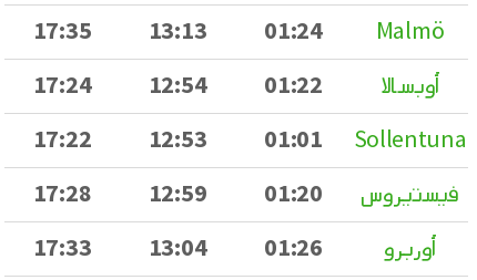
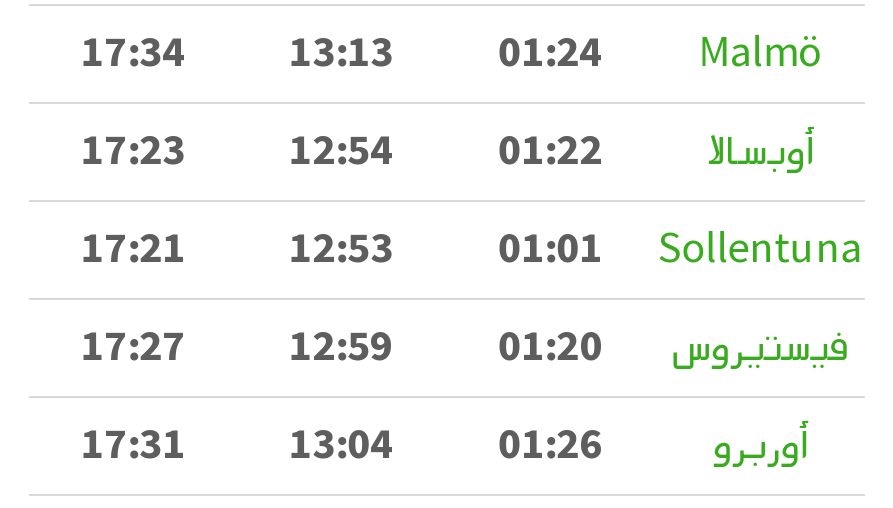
- 17:35 13:13 01:24 Malmö
+ 17:34 13:13 01:24 Malmö

- أوبسالا 01:22 12:54 17:24
+ أوبسالا 01:22 12:54 17:23

- 17:22 12:53 01:01 Sollentuna
+ 17:21 12:53 01:01 Sollentuna

- 17:28
+ 17:27

- 17:33 13:04 01:26
+ 17:31 13:04 01:26
